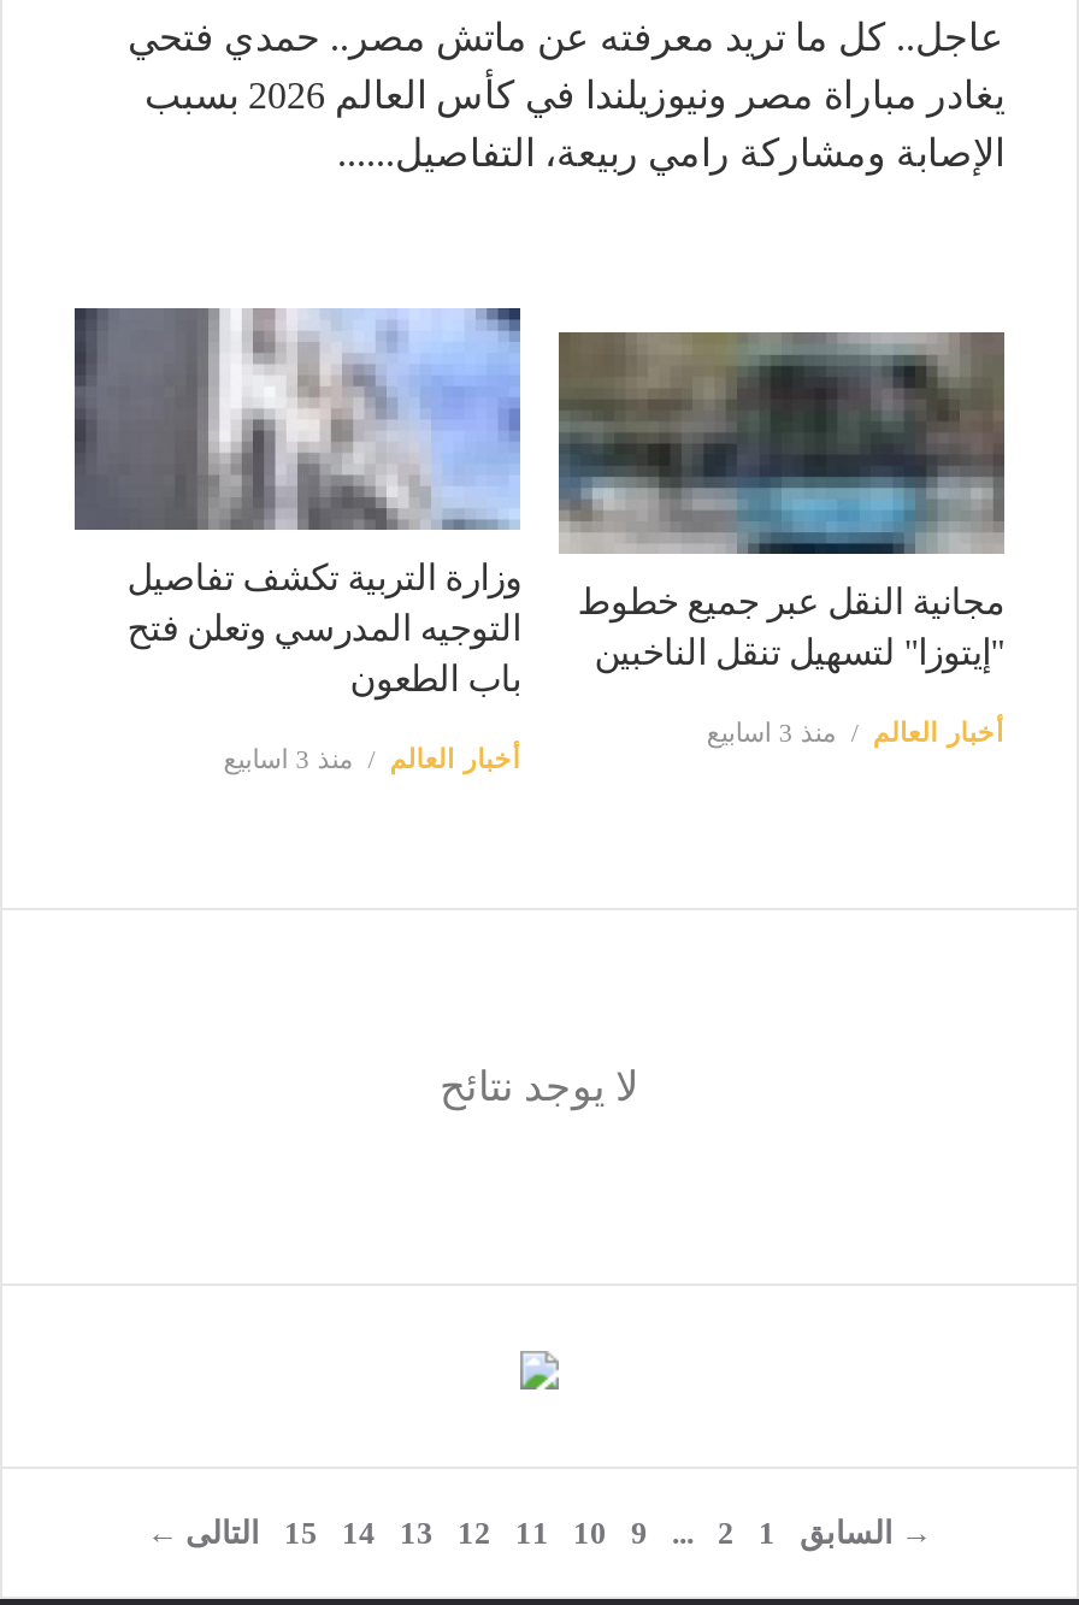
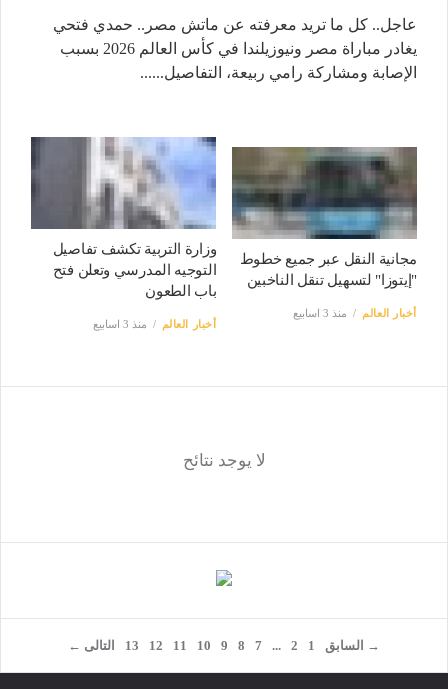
- 14
- 15

+ 7
+ 8
